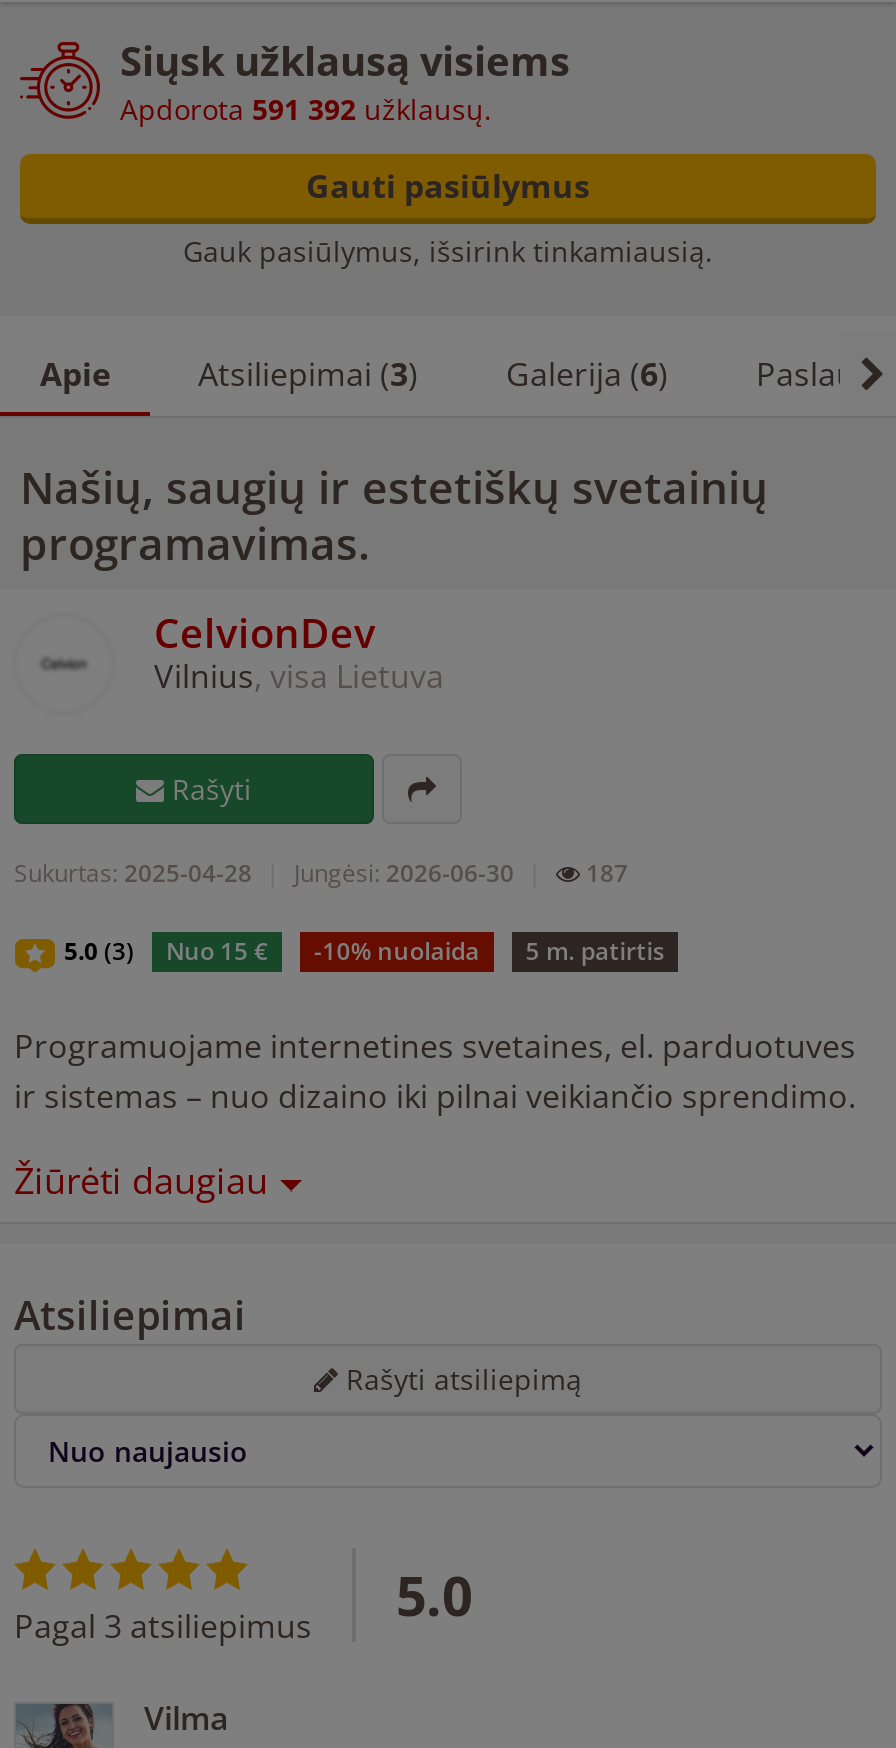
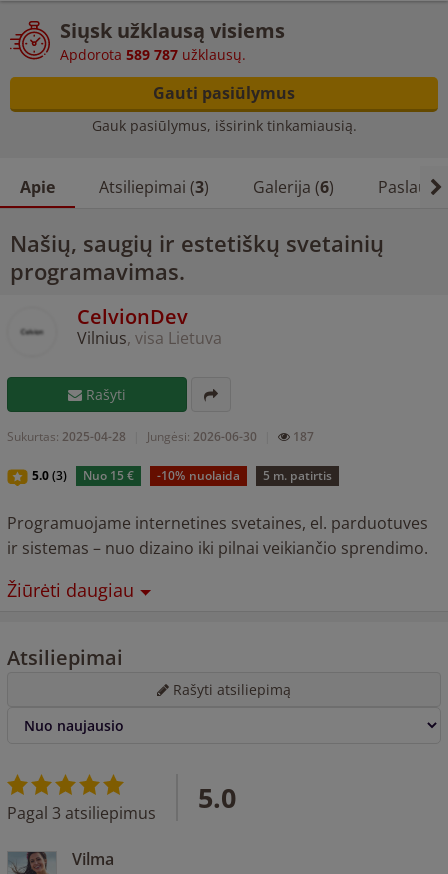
- Apdorota 591 392 užklausų.
+ Apdorota 589 787 užklausų.
